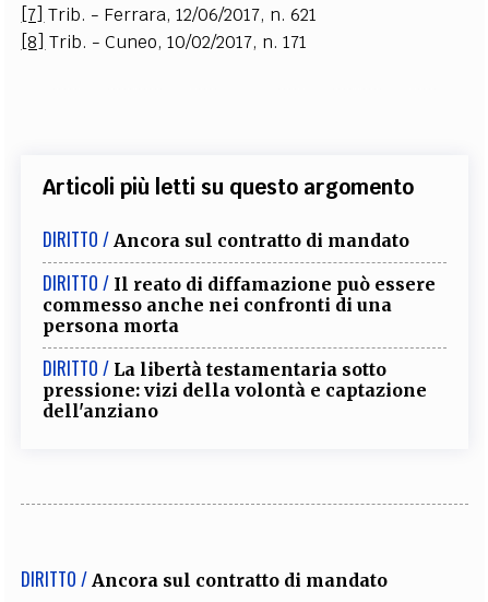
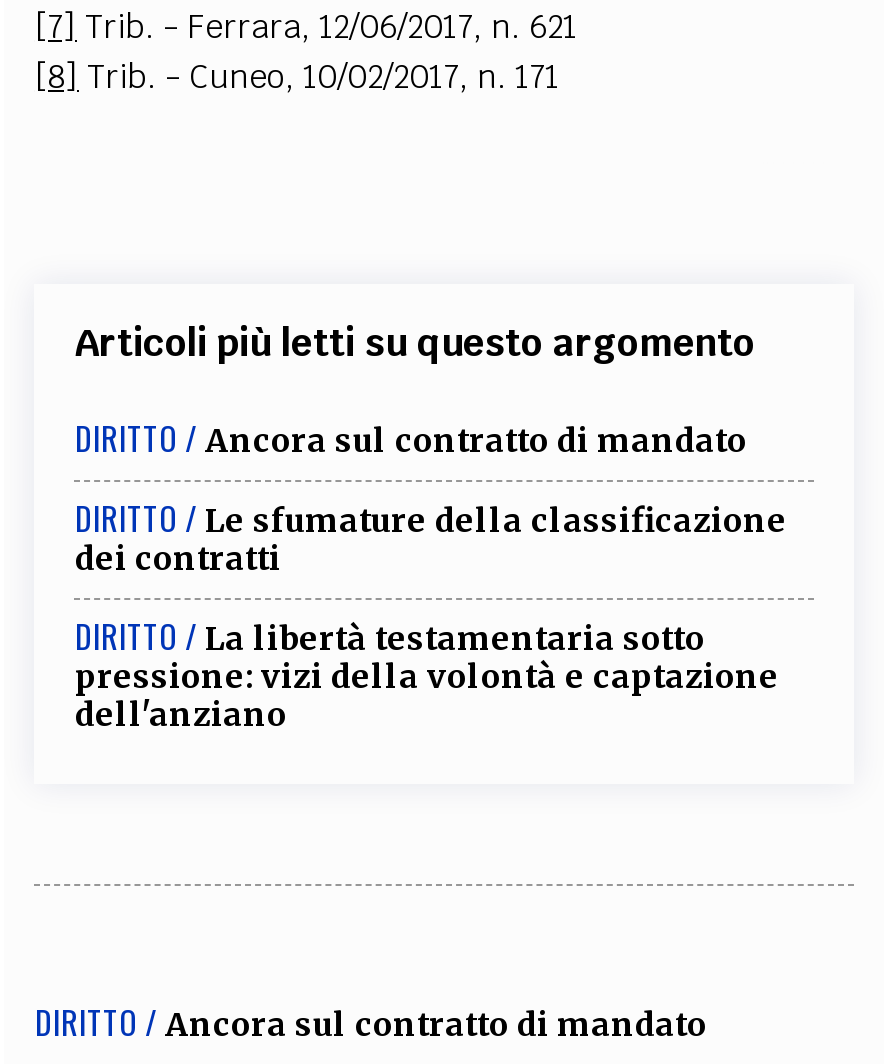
- DIRITTO / Il reato di diffamazione può essere
- commesso anche nei confronti di una
- persona morta
+ DIRITTO / Le sfumature della classificazione
+ dei contratti
